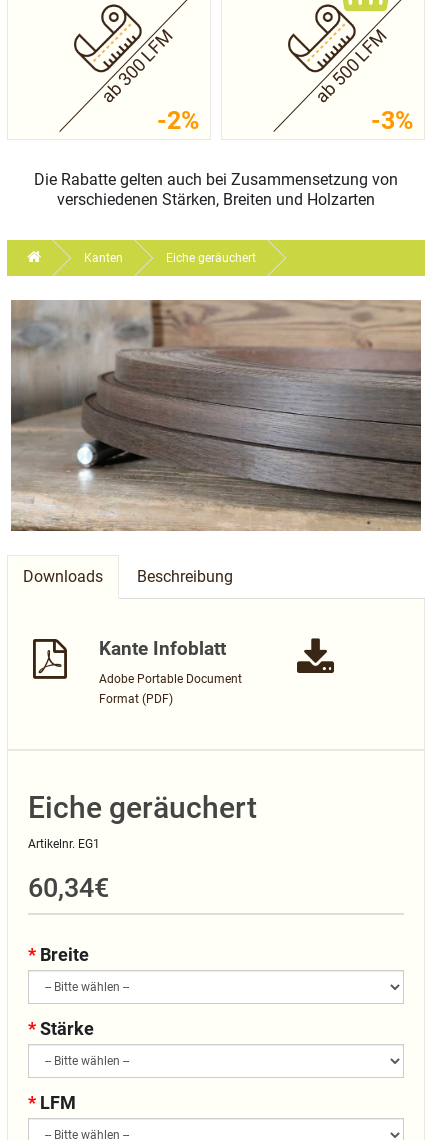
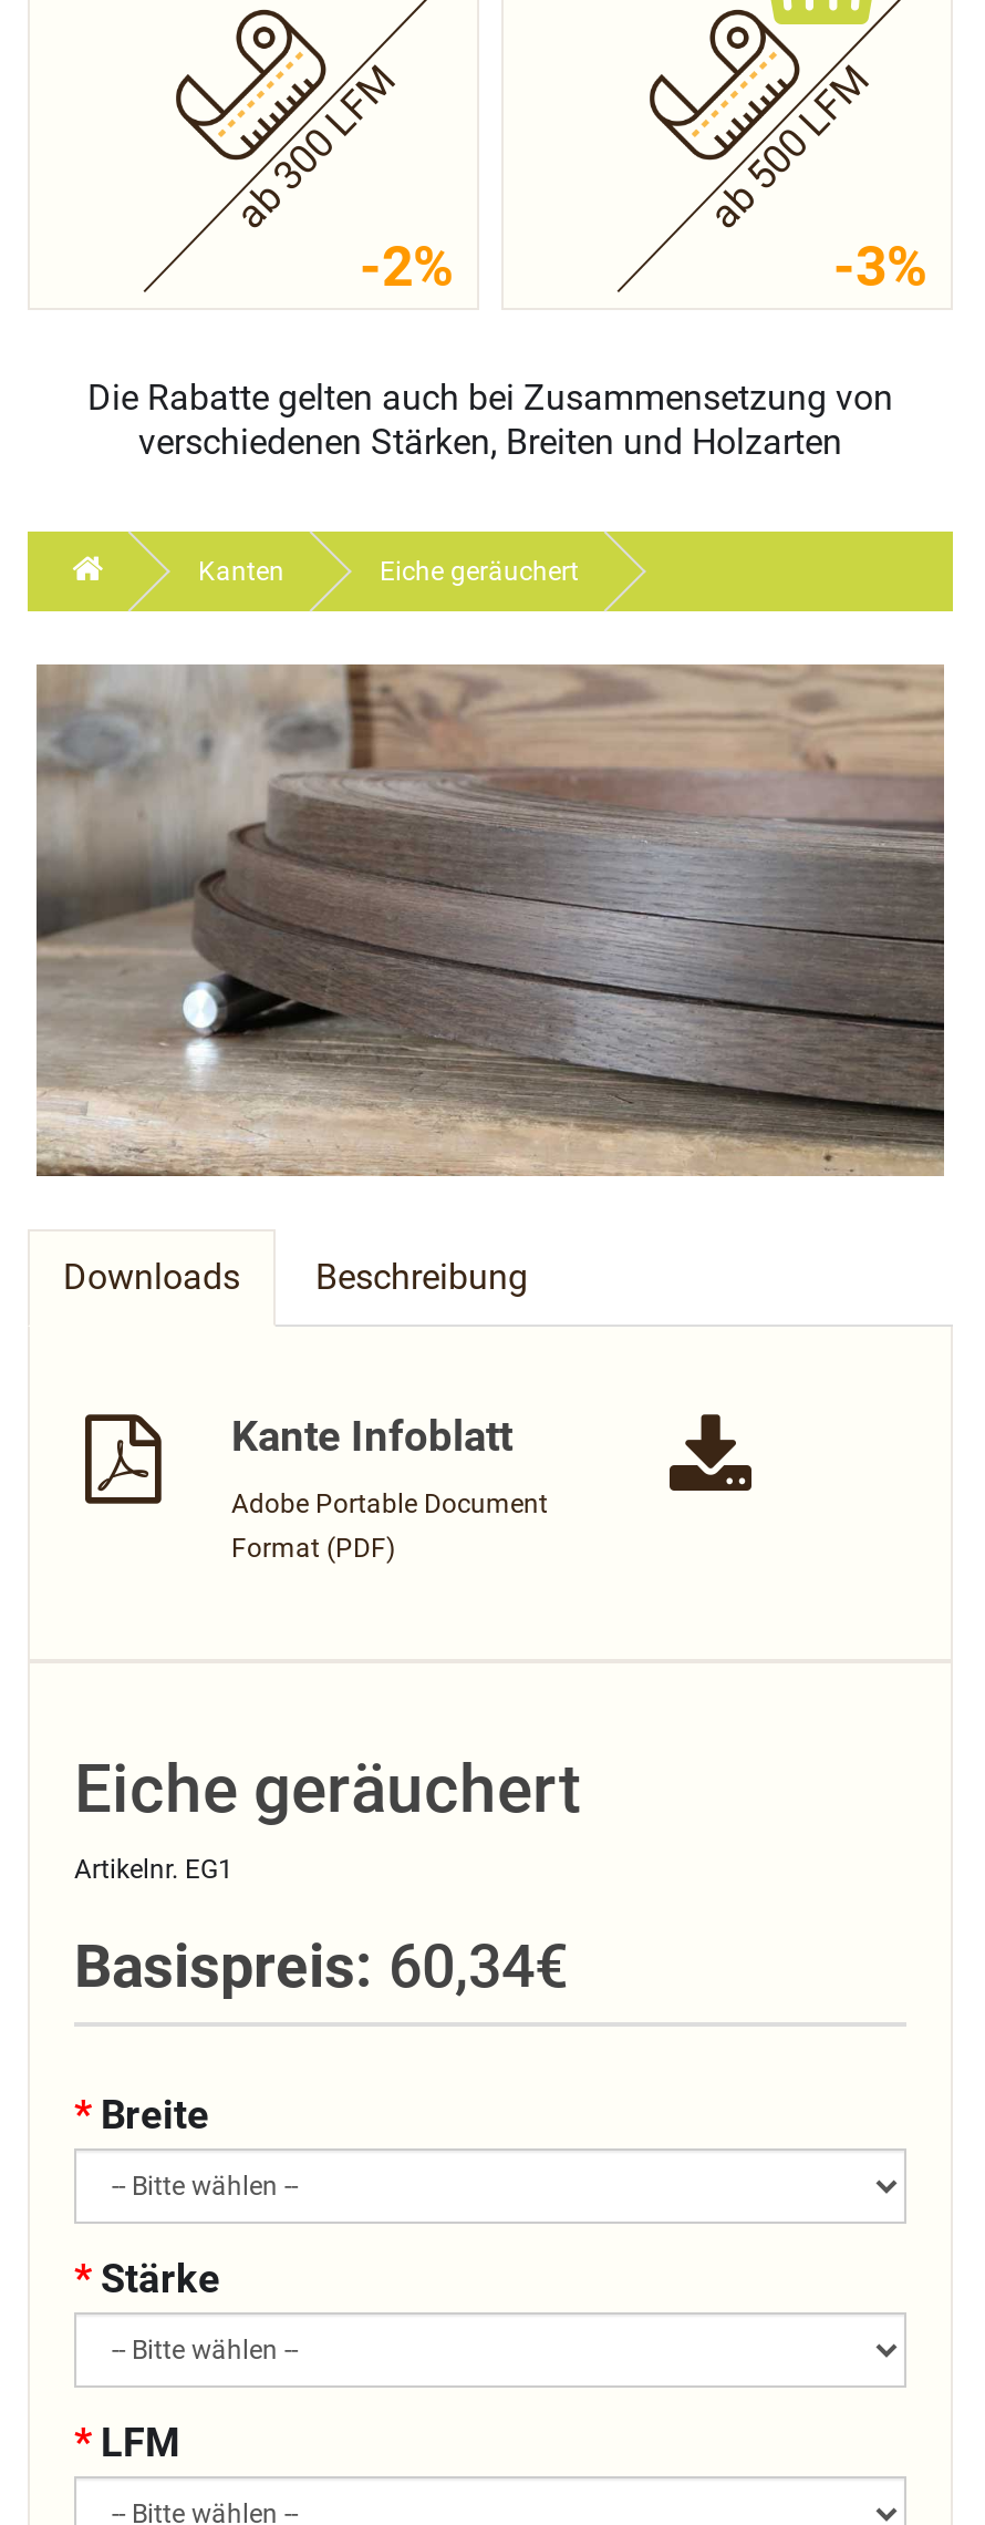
- 60,34€
+ Basispreis: 60,34€
